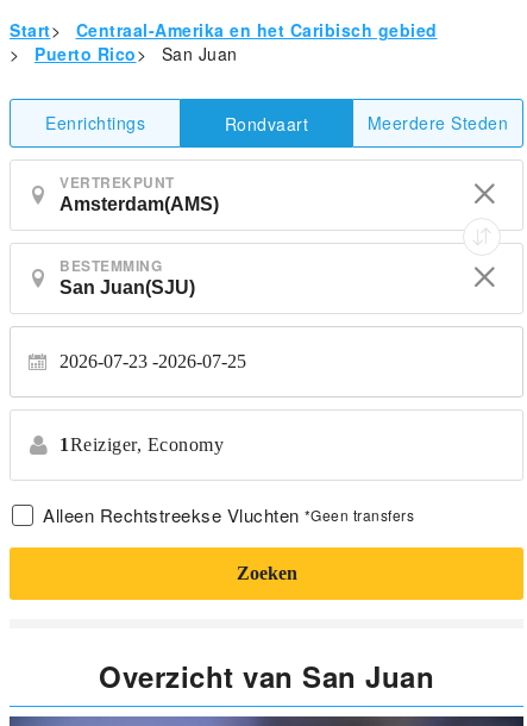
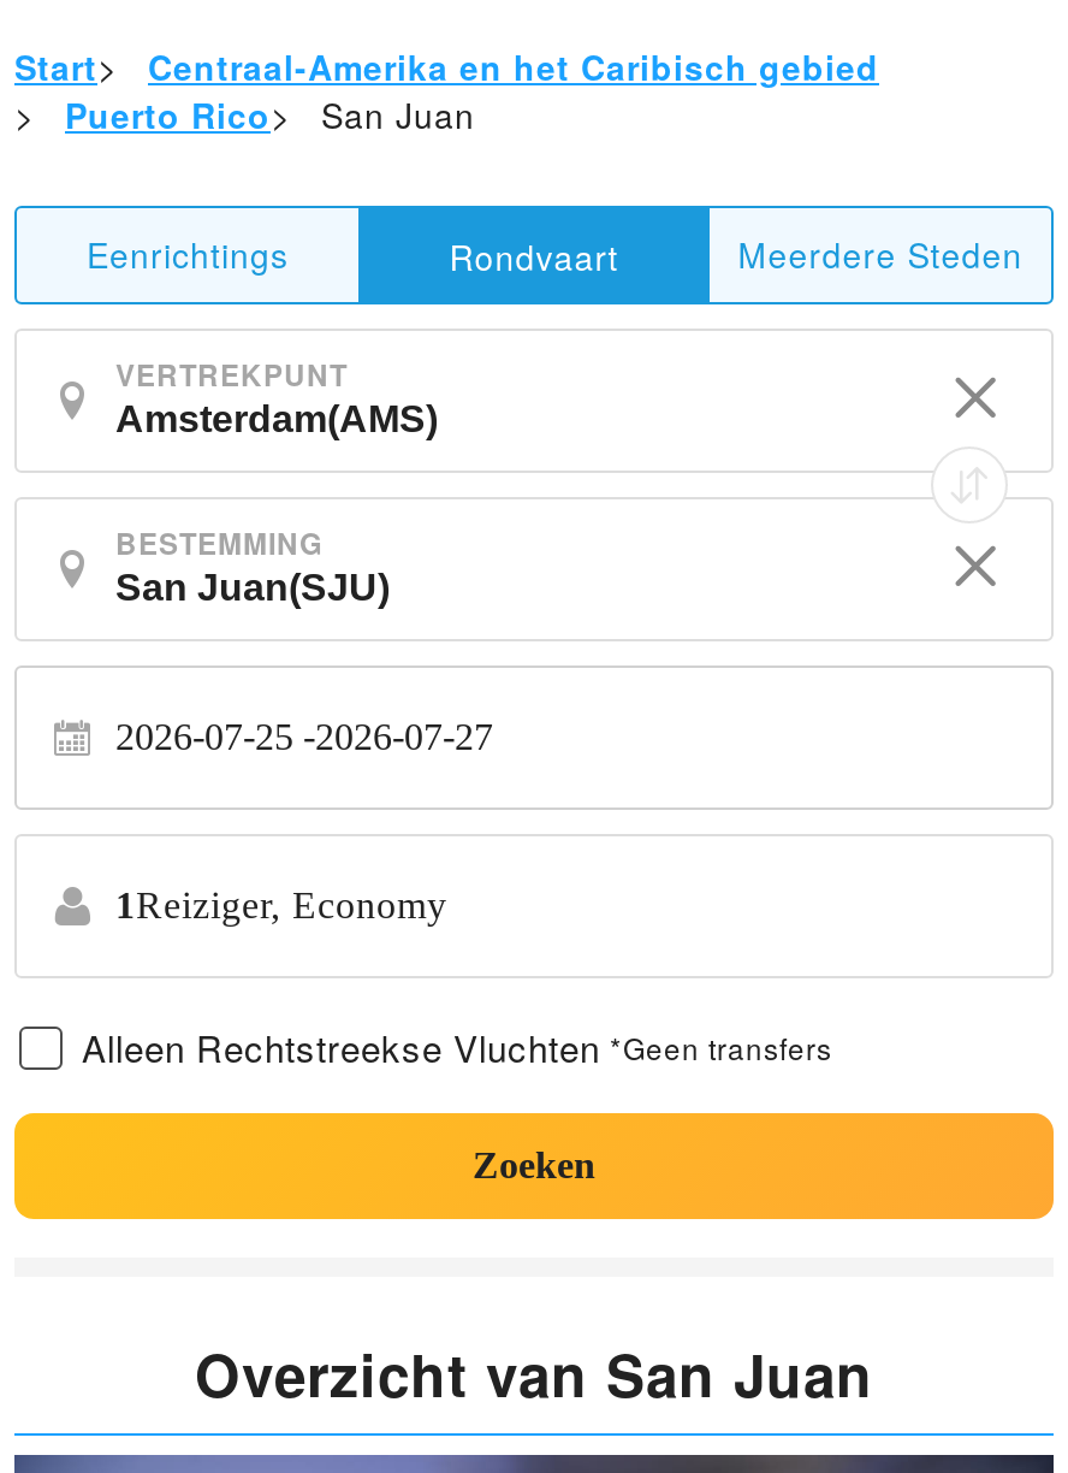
- 2026-07-23 -2026-07-25
+ 2026-07-25 -2026-07-27
